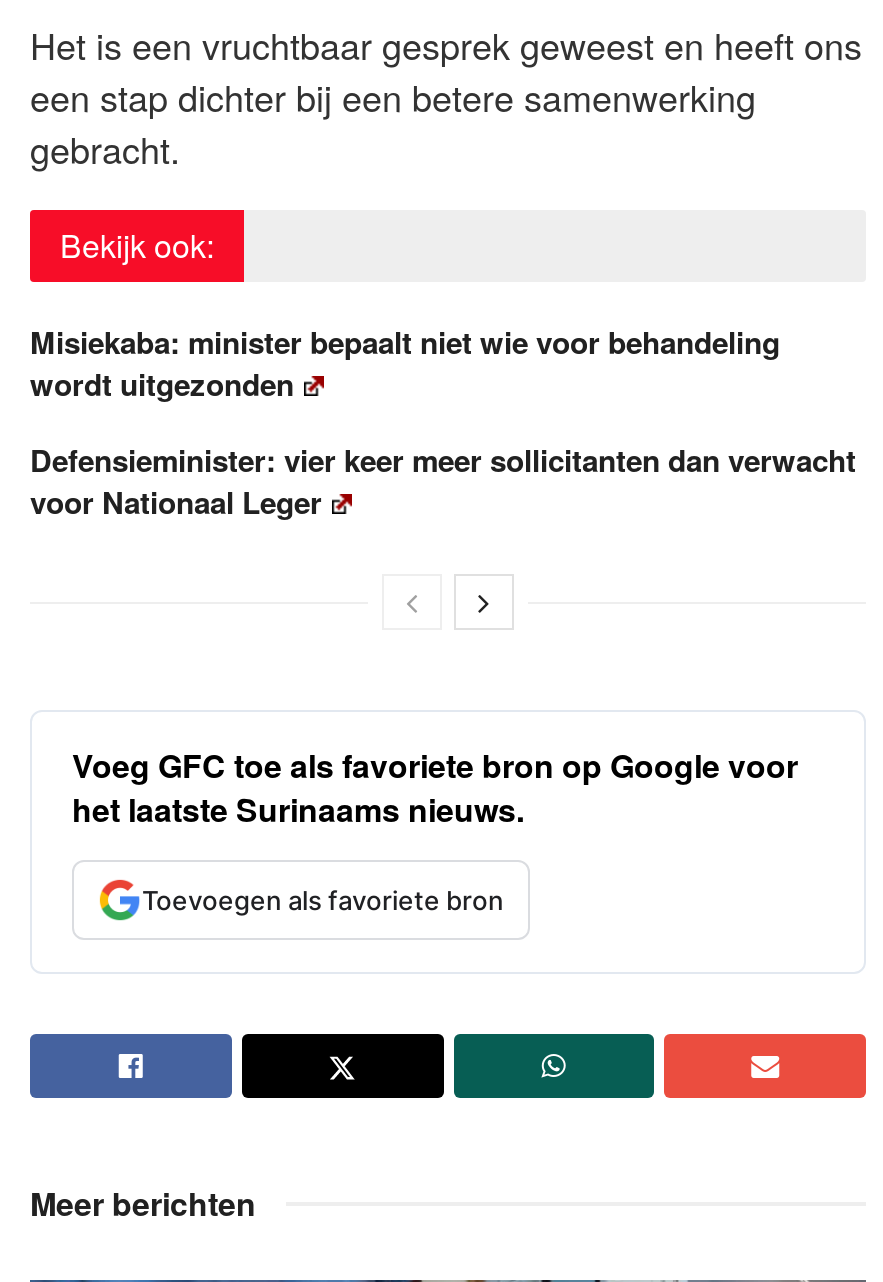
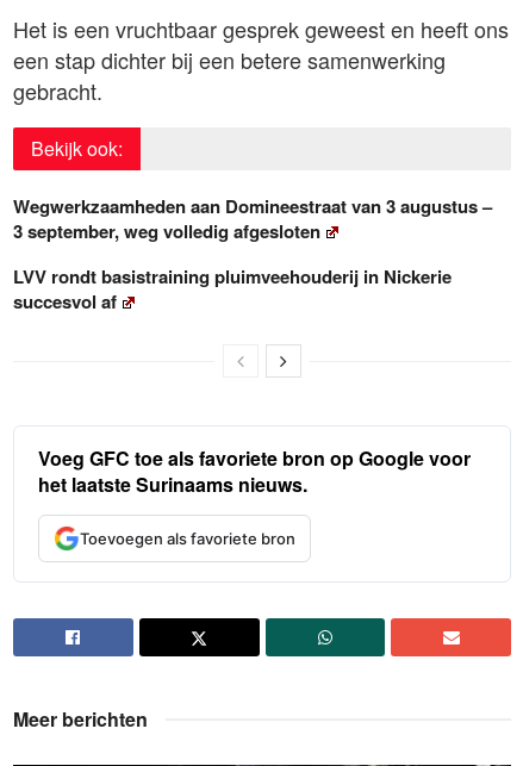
- Misiekaba: minister bepaalt niet wie voor behandeling
- wordt uitgezonden
+ Wegwerkzaamheden aan Domineestraat van 3 augustus –
+ 3 september, weg volledig afgesloten

- Defensieminister: vier keer meer sollicitanten dan verwacht
- voor Nationaal Leger
+ LVV rondt basistraining pluimveehouderij in Nickerie
+ succesvol af
